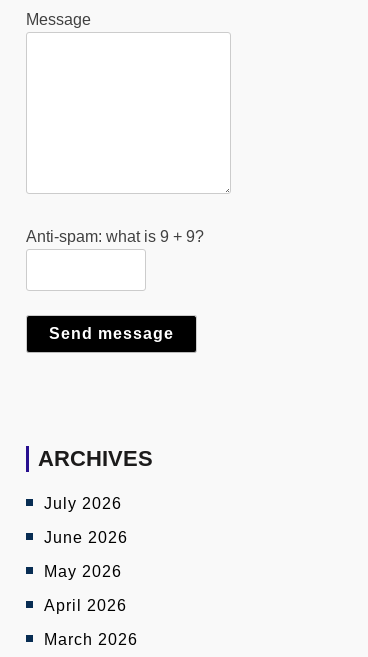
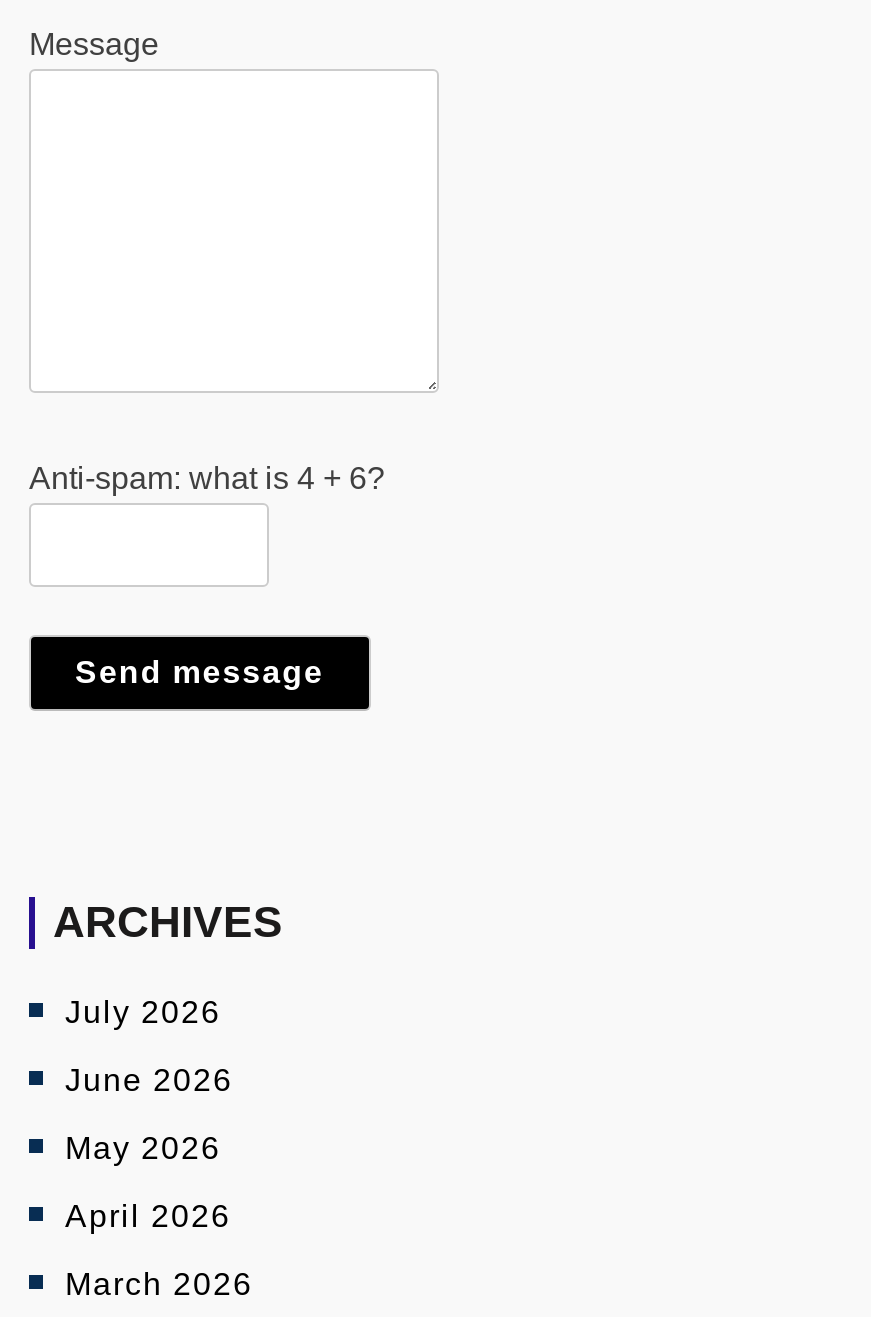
- Anti-spam: what is 9 + 9?
+ Anti-spam: what is 4 + 6?
